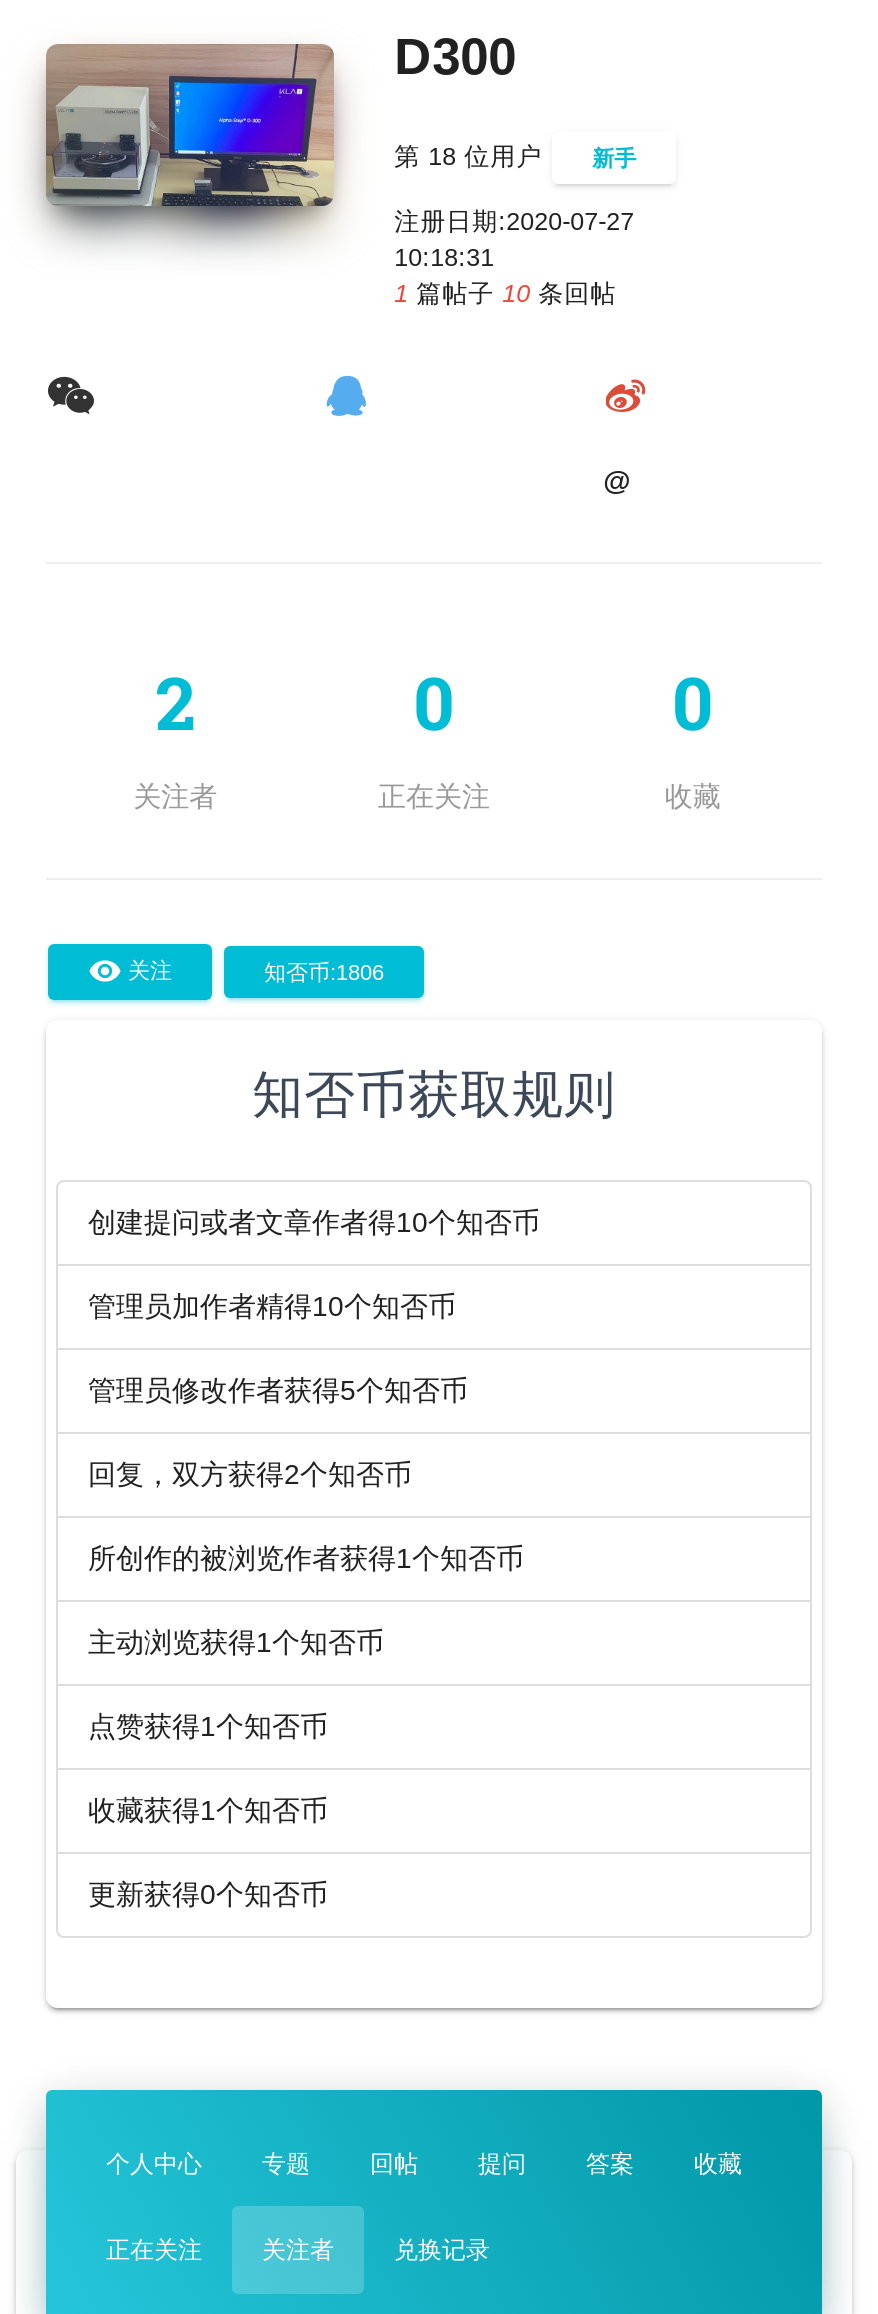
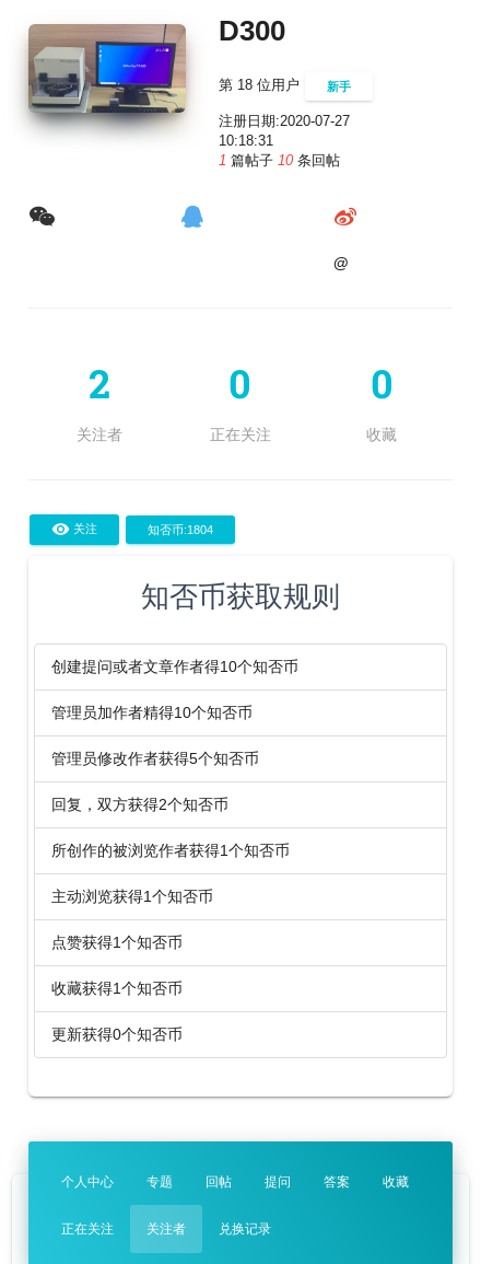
- 知否币:1806
+ 知否币:1804
